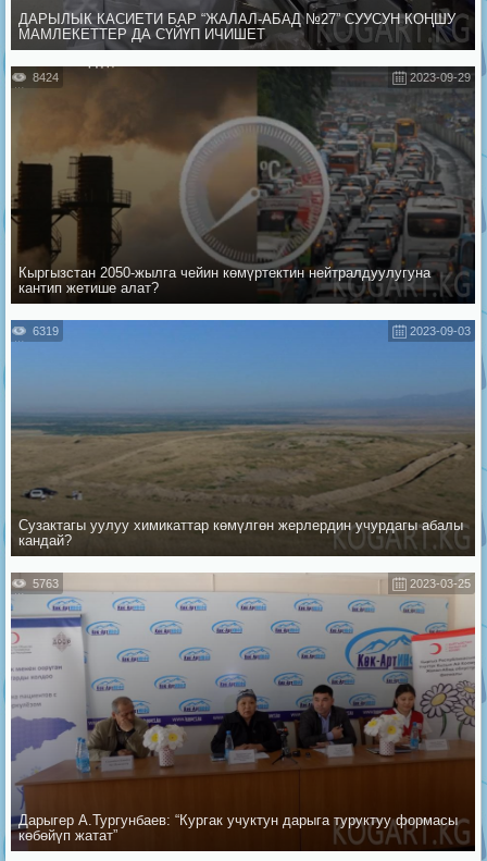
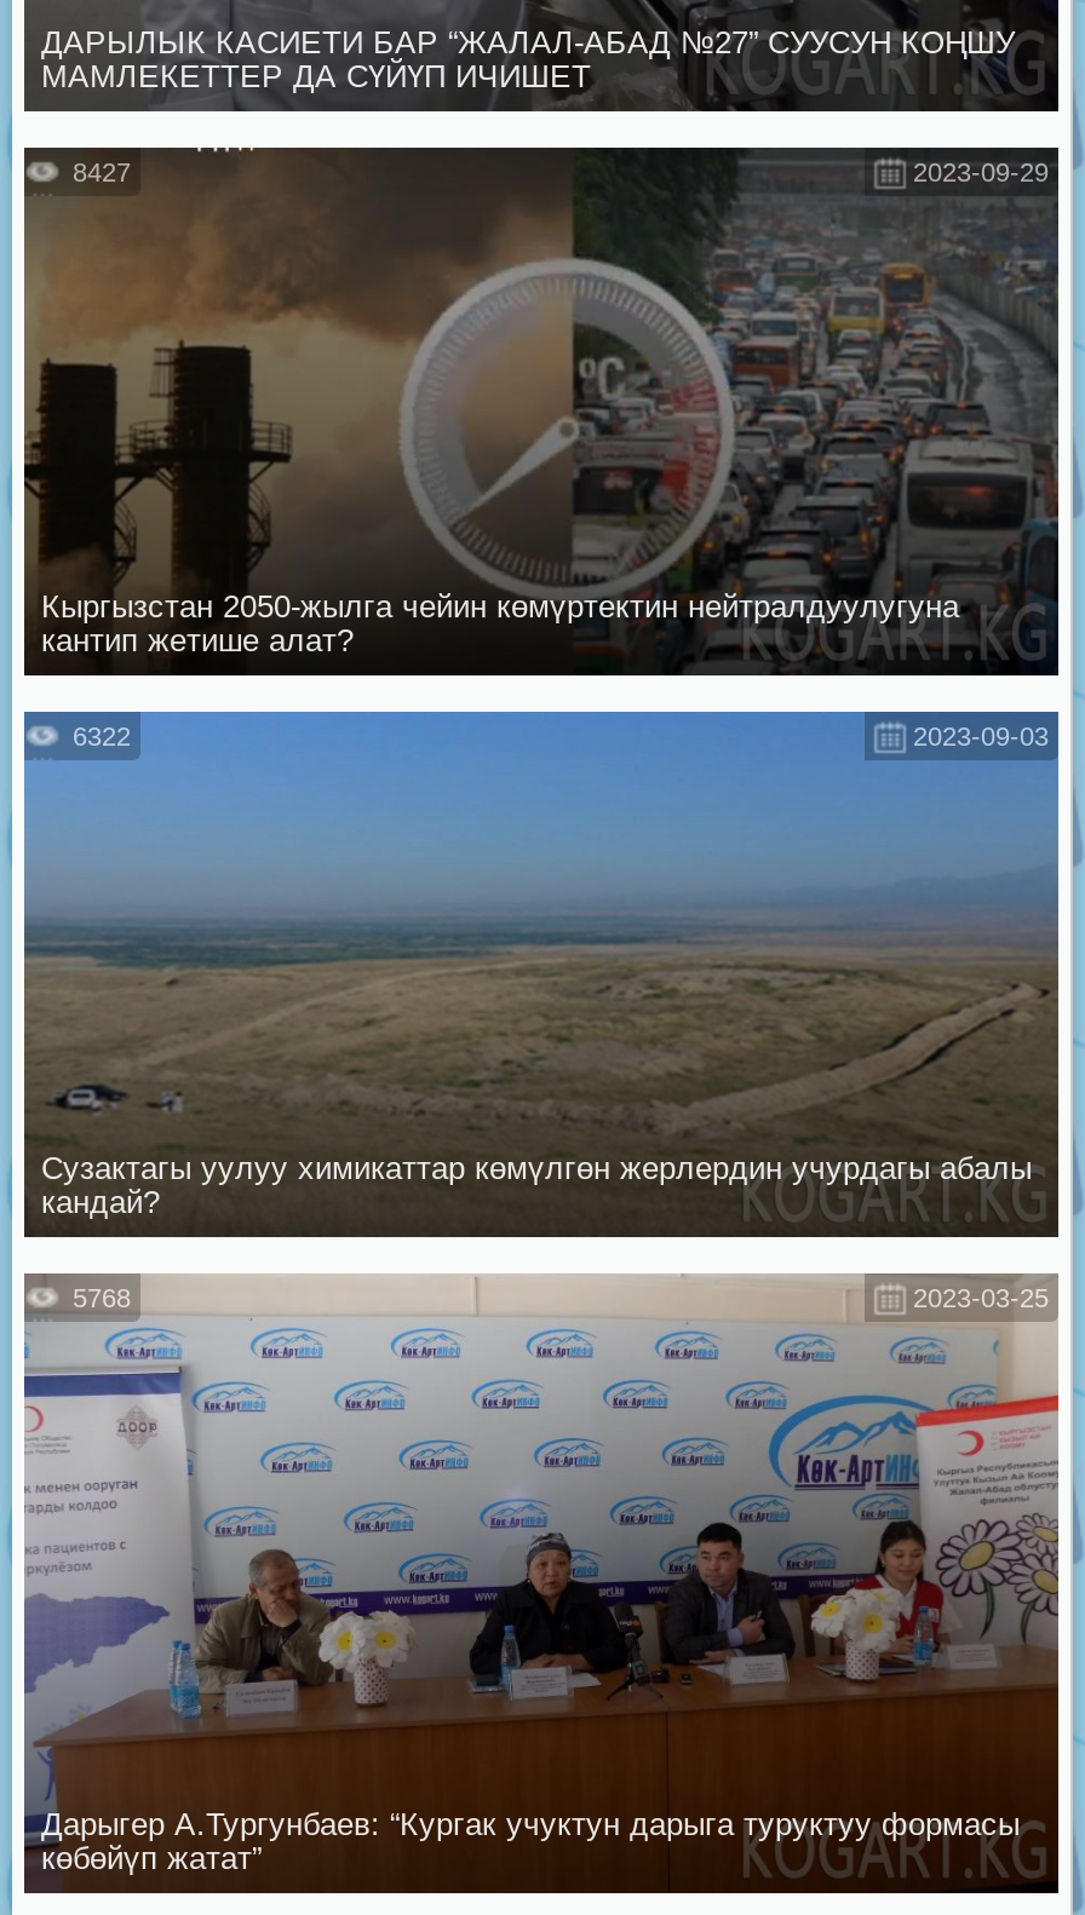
- 8424
+ 8427

- 6319
+ 6322

- 5763
+ 5768
